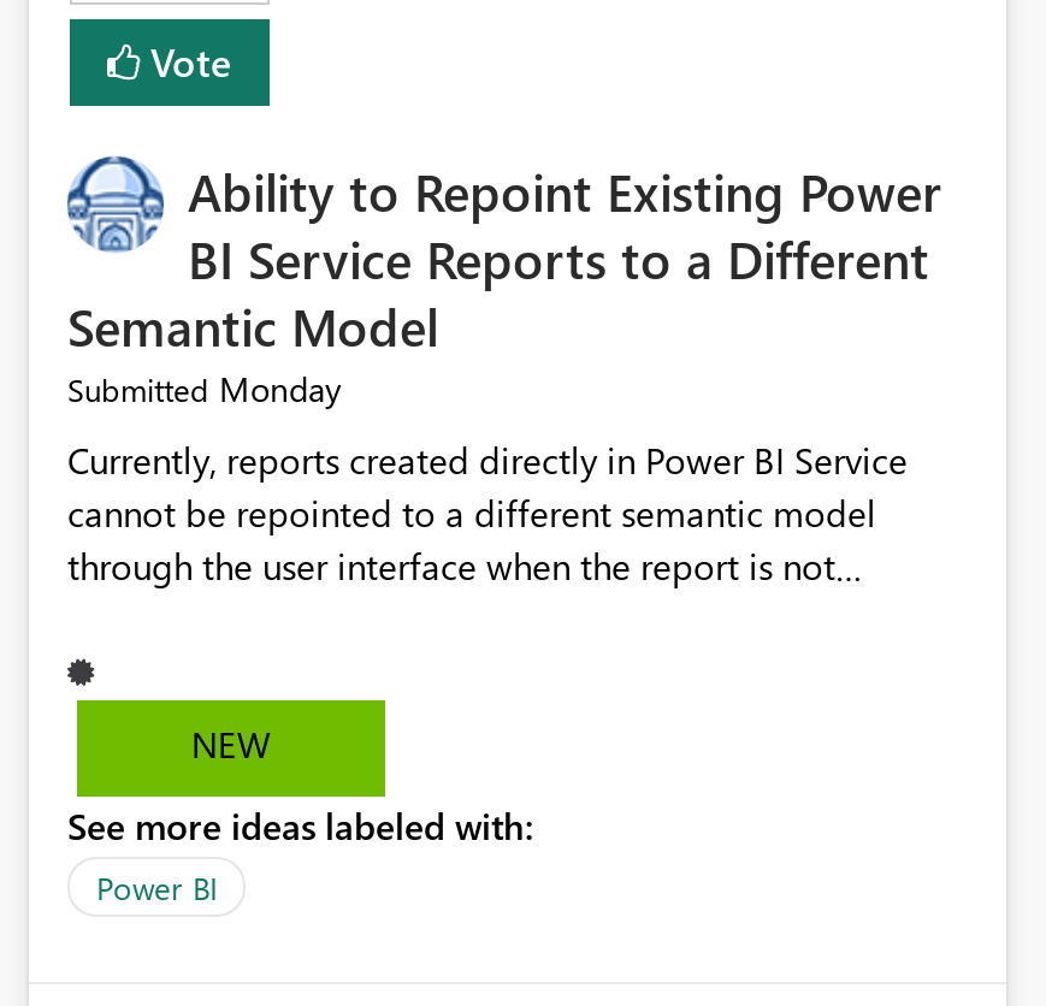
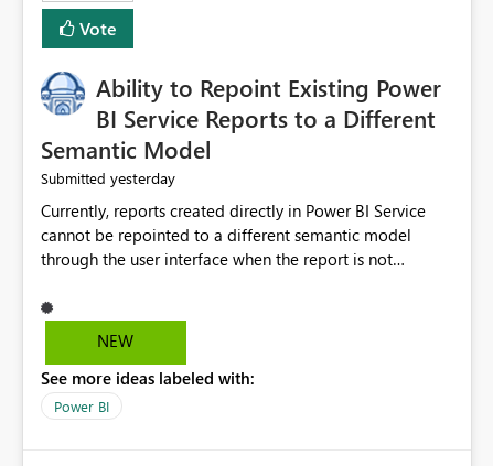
- Submitted Monday
+ Submitted yesterday
